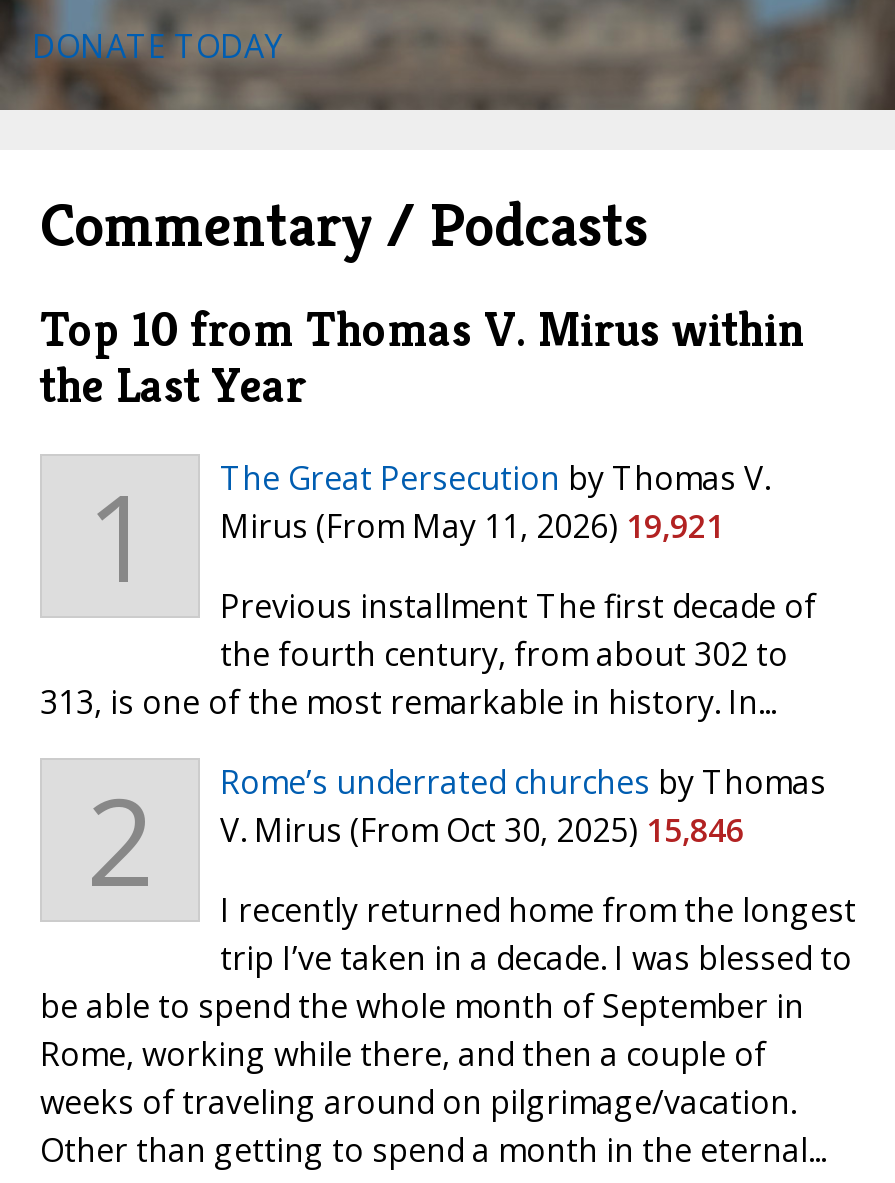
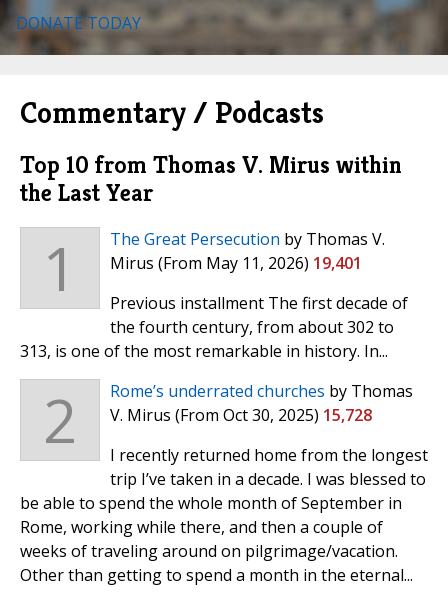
- Mirus (From May 11, 2026) 19,921
+ Mirus (From May 11, 2026) 19,401

- V. Mirus (From Oct 30, 2025) 15,846
+ V. Mirus (From Oct 30, 2025) 15,728
